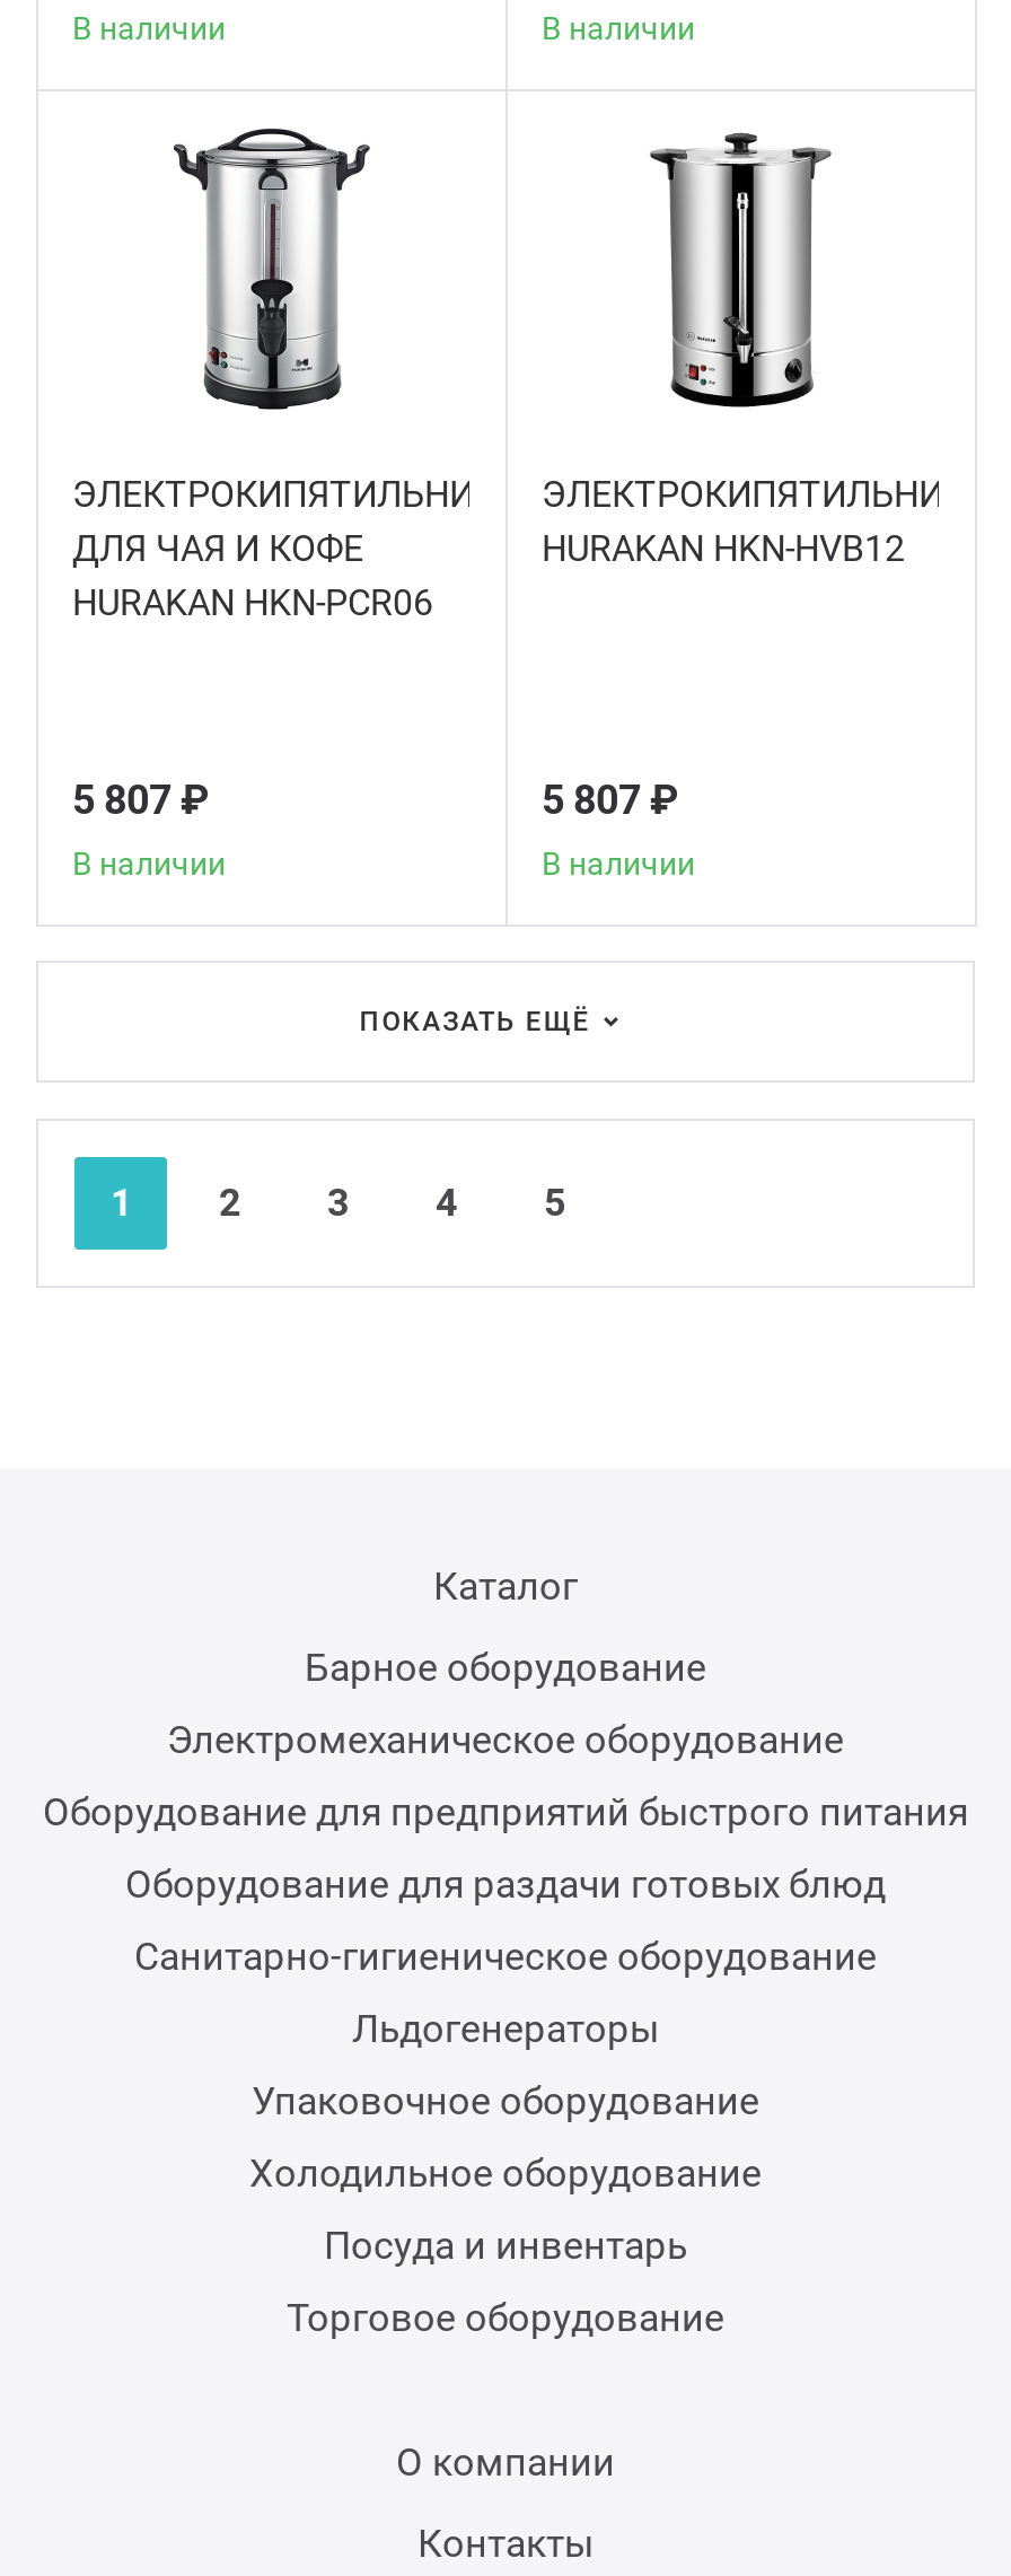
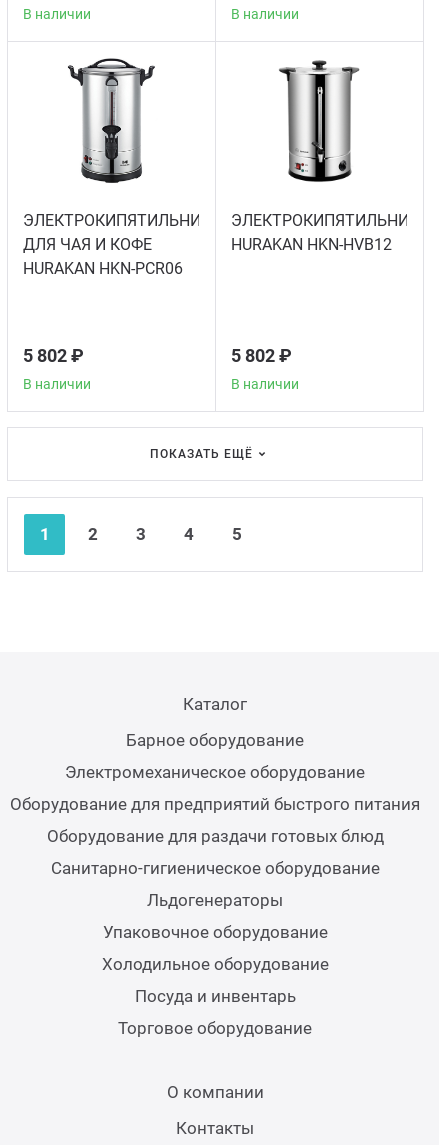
- 5 807 ₽
+ 5 802 ₽

- 5 807 ₽
+ 5 802 ₽
